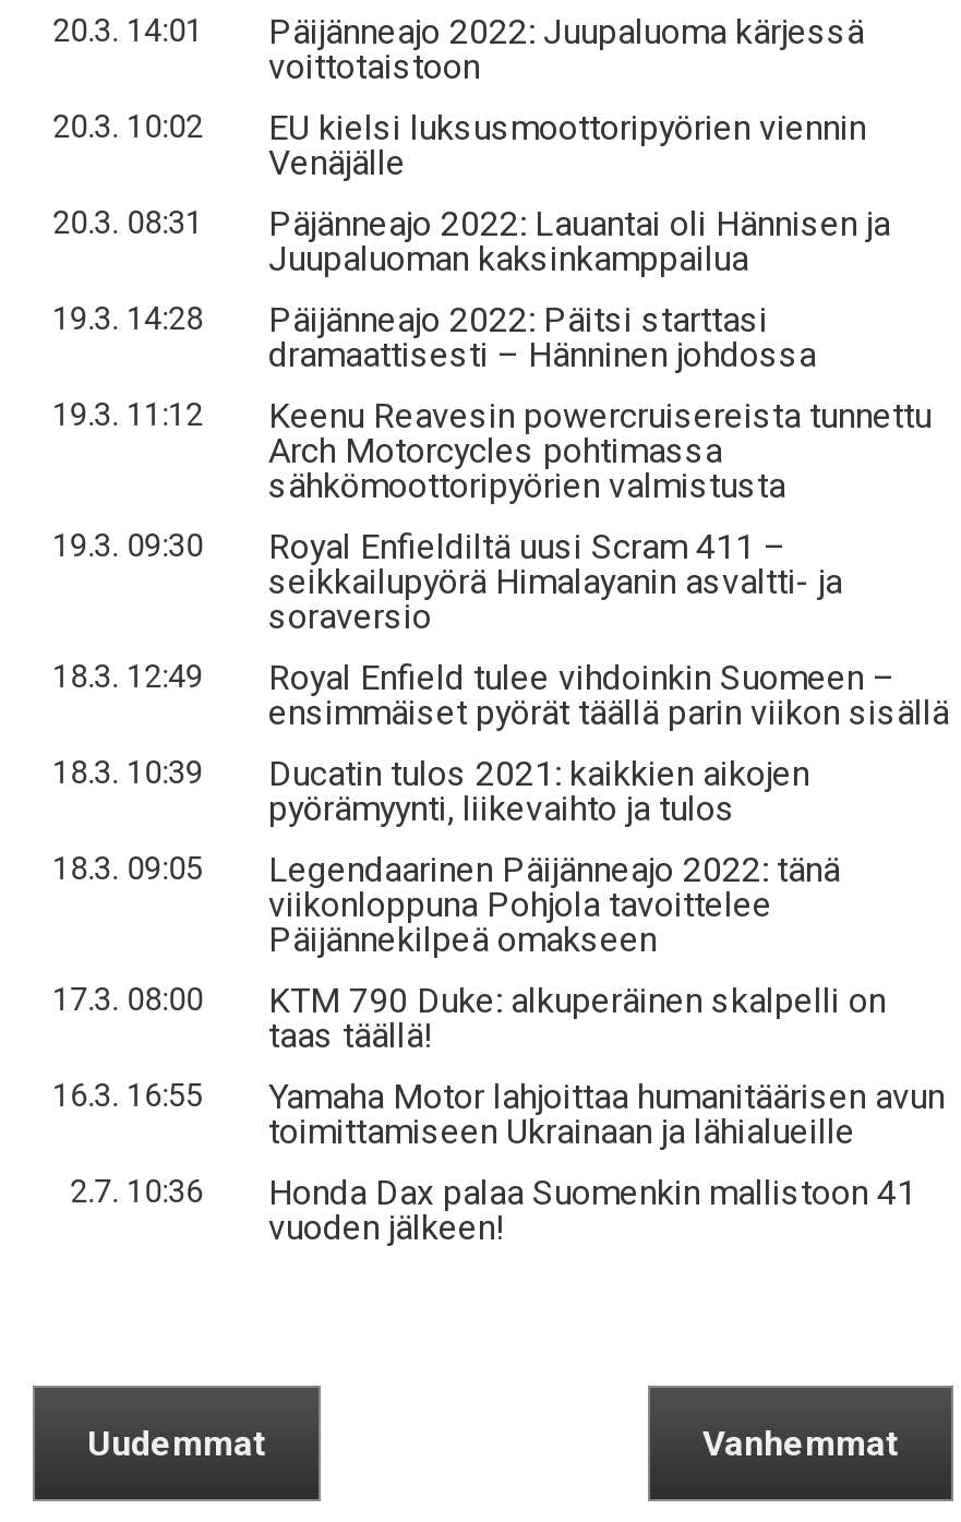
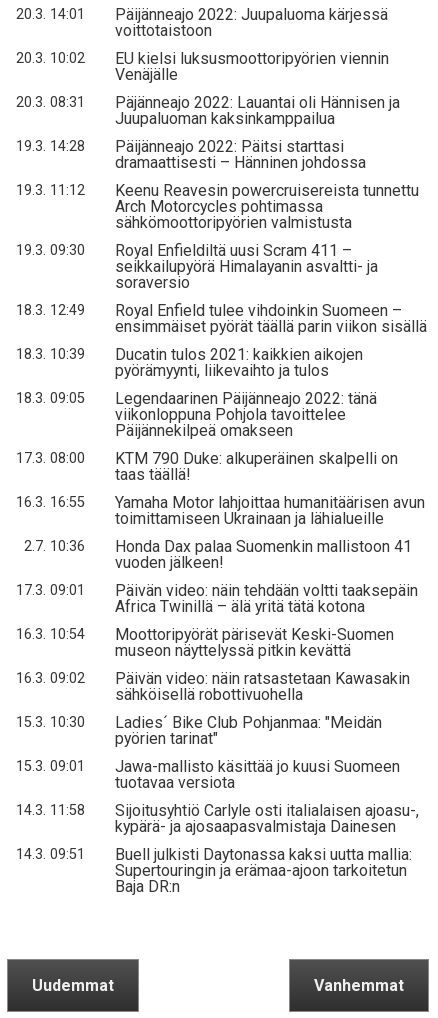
+ 17.3. 09:01
+ Päivän video: näin tehdään voltti taaksepäin
+ Africa Twinillä – älä yritä tätä kotona
+ 16.3. 10:54
+ Moottoripyörät pärisevät Keski-Suomen
+ museon näyttelyssä pitkin kevättä
+ 16.3. 09:02
+ Päivän video: näin ratsastetaan Kawasakin
+ sähköisellä robottivuohella
+ 15.3. 10:30
+ Ladies´ Bike Club Pohjanmaa: "Meidän
+ pyörien tarinat"
+ 15.3. 09:01
+ Jawa-mallisto käsittää jo kuusi Suomeen
+ tuotavaa versiota
+ 14.3. 11:58
+ Sijoitusyhtiö Carlyle osti italialaisen ajoasu-,
+ kypärä- ja ajosaapasvalmistaja Dainesen
+ 14.3. 09:51
+ Buell julkisti Daytonassa kaksi uutta mallia:
+ Supertouringin ja erämaa-ajoon tarkoitetun
+ Baja DR:n
